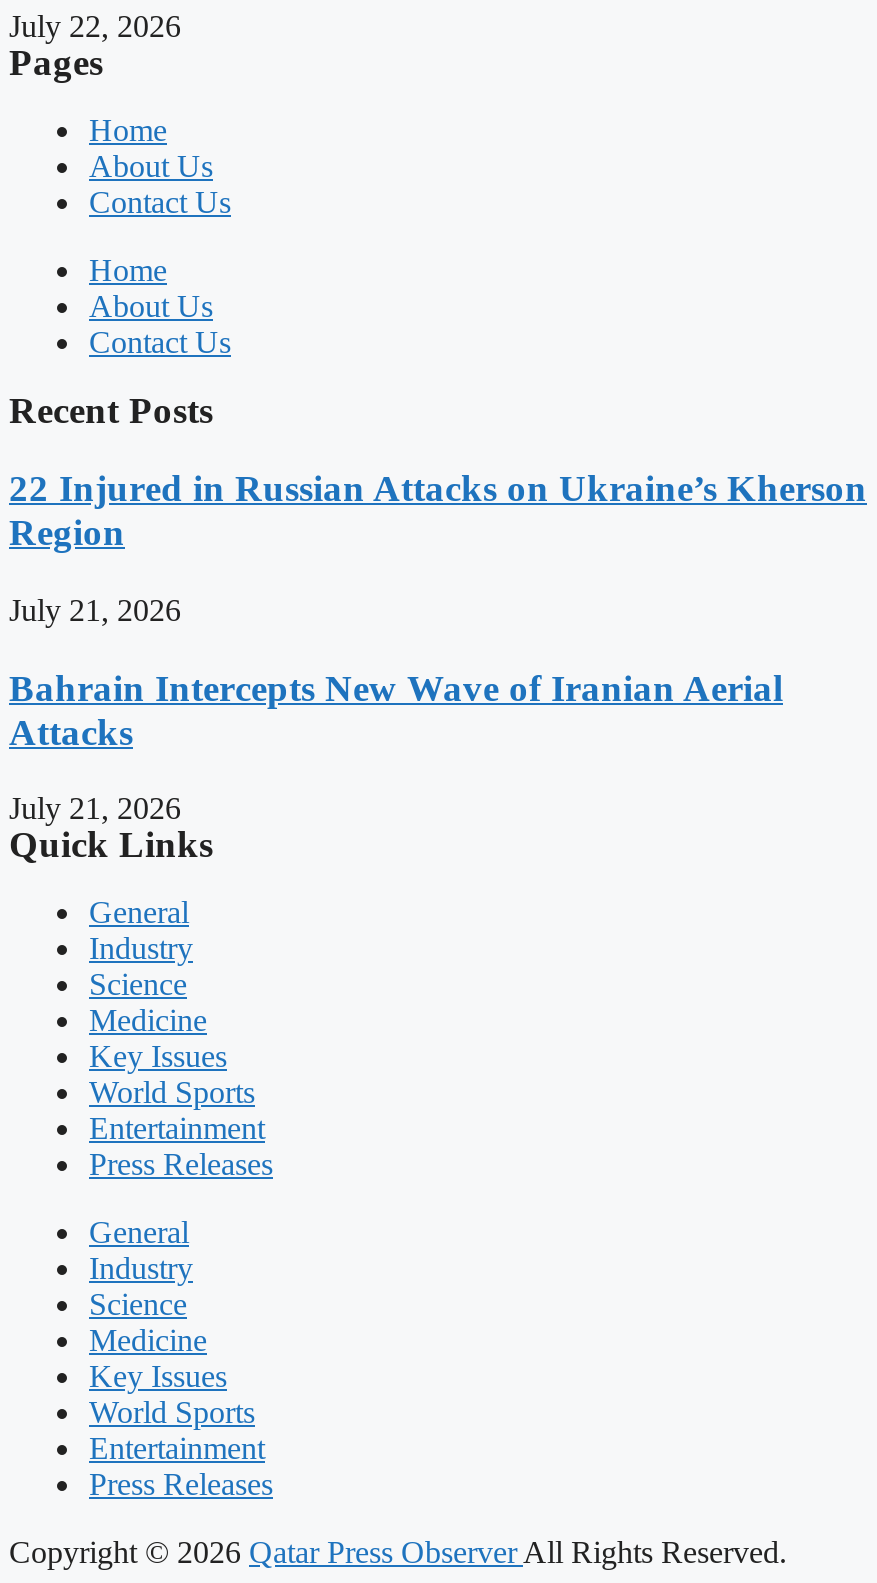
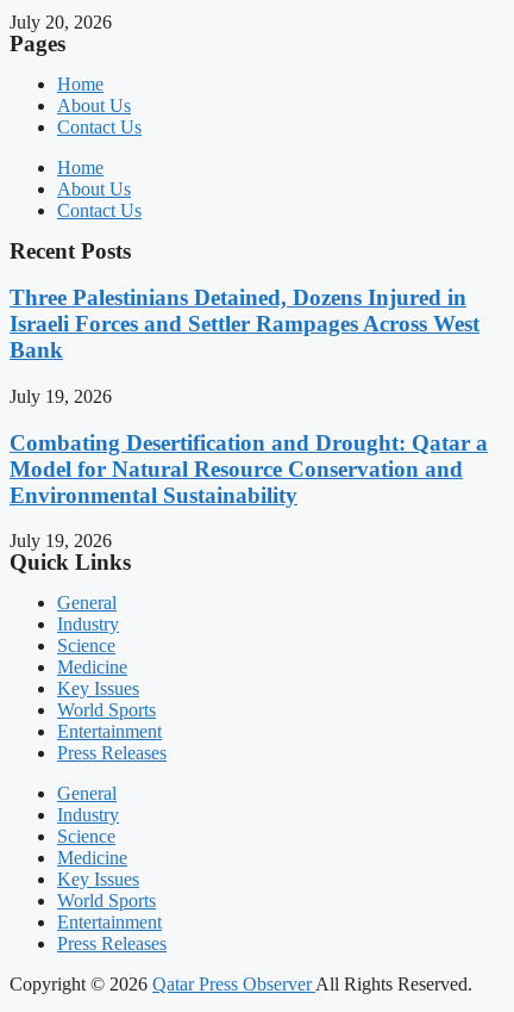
- July 22, 2026
+ July 20, 2026

- 22 Injured in Russian Attacks on Ukraine’s Kherson
- Region
+ Three Palestinians Detained, Dozens Injured in
+ Israeli Forces and Settler Rampages Across West
+ Bank

- July 21, 2026
+ July 19, 2026

- Bahrain Intercepts New Wave of Iranian Aerial
- Attacks
+ Combating Desertification and Drought: Qatar a
+ Model for Natural Resource Conservation and
+ Environmental Sustainability

- July 21, 2026
+ July 19, 2026
